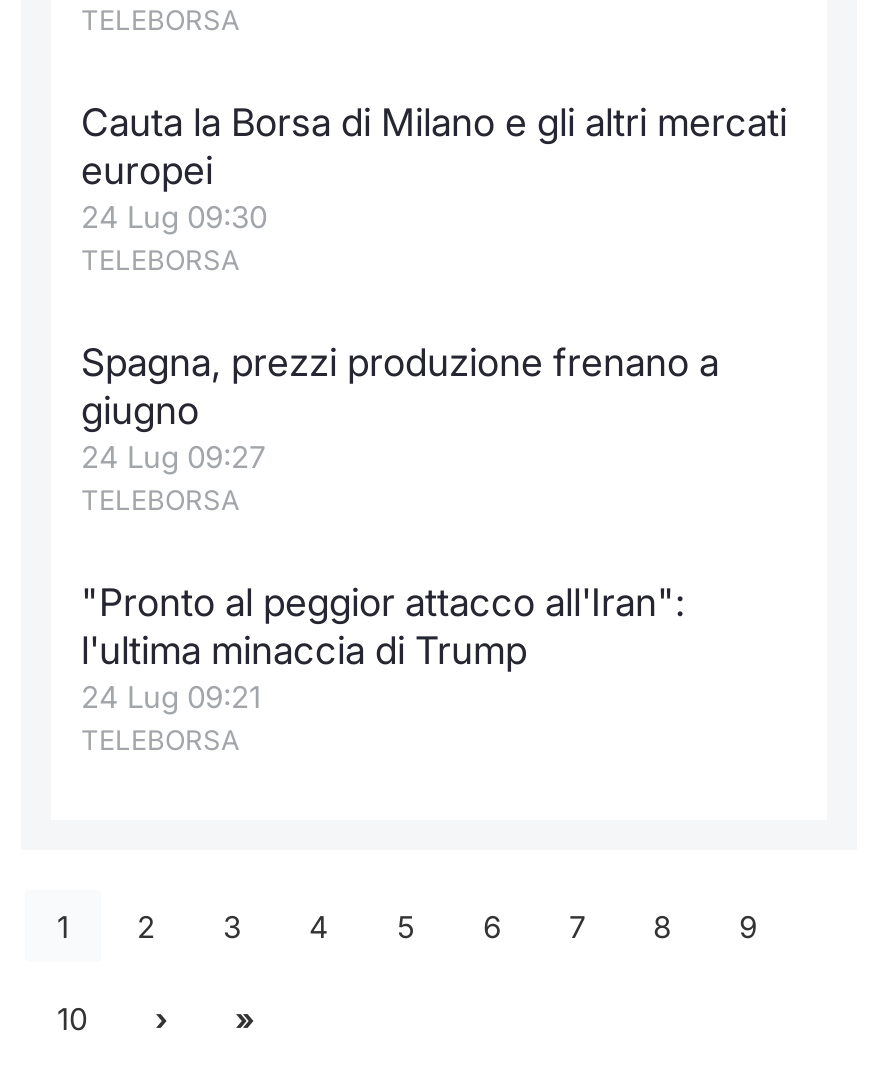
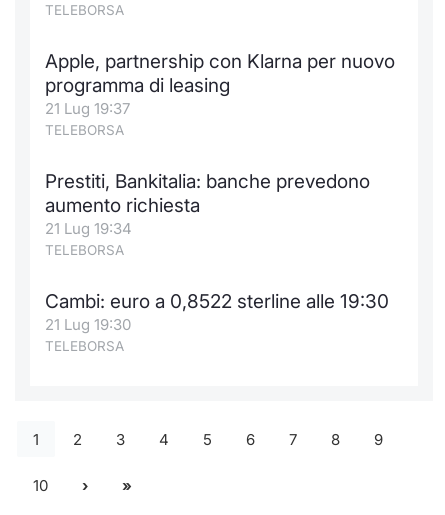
- Cauta la Borsa di Milano e gli altri mercati
- europei
- 24 Lug 09:30
+ Apple, partnership con Klarna per nuovo
+ programma di leasing
+ 21 Lug 19:37

- Spagna, prezzi produzione frenano a
- giugno
- 24 Lug 09:27
+ Prestiti, Bankitalia: banche prevedono
+ aumento richiesta
+ 21 Lug 19:34

- "Pronto al peggior attacco all'Iran":
- l'ultima minaccia di Trump
- 24 Lug 09:21
+ Cambi: euro a 0,8522 sterline alle 19:30
+ 21 Lug 19:30
